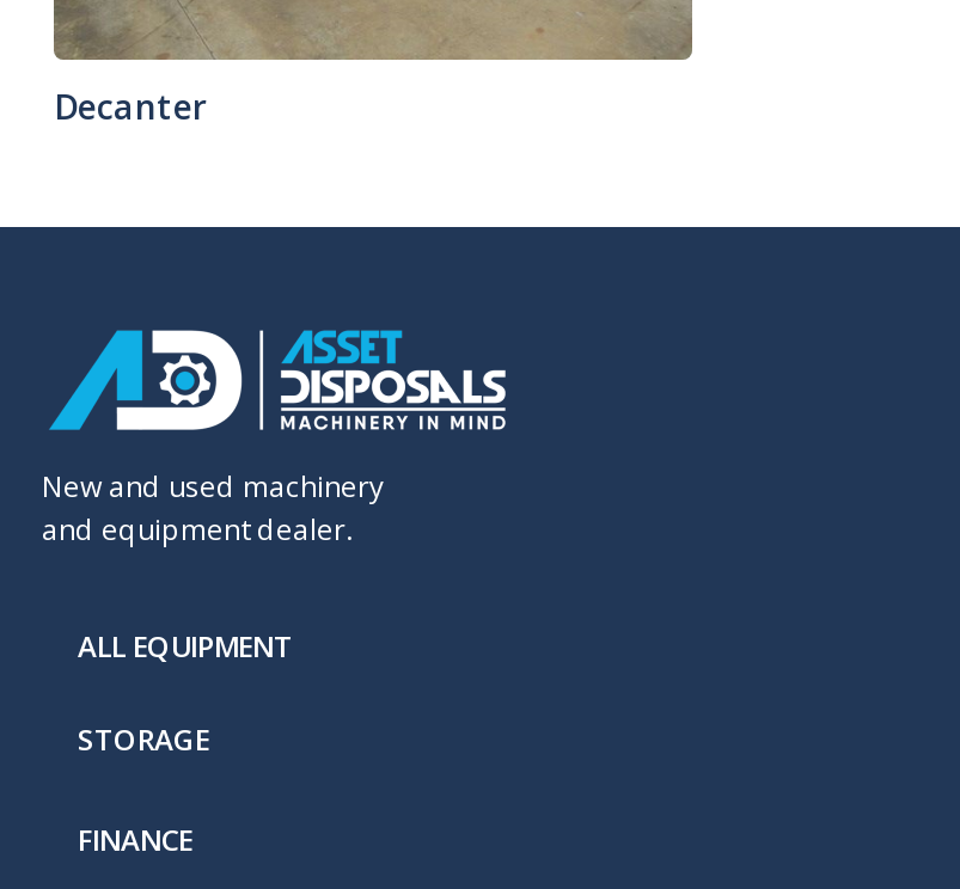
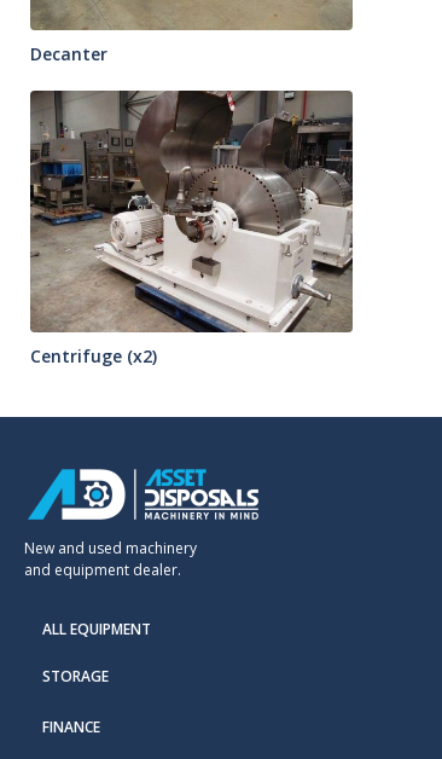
+ [image]
+ Centrifuge (x2)
